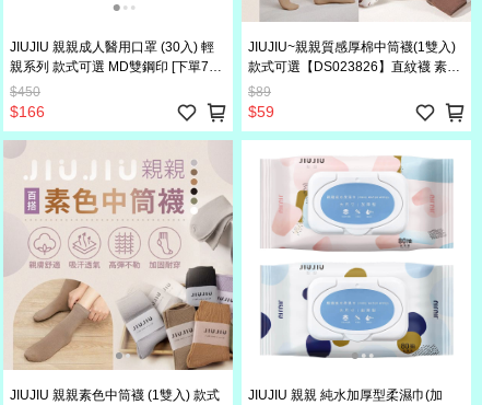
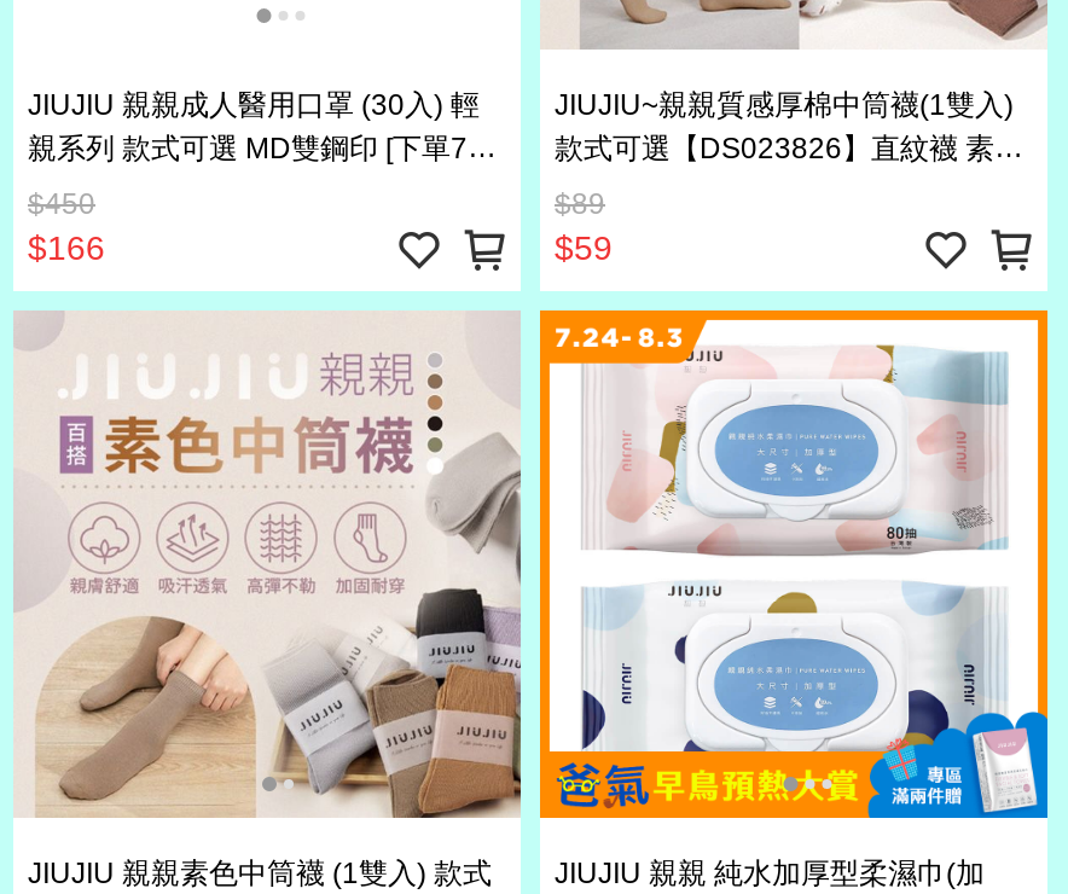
- [image]
+ [image]
